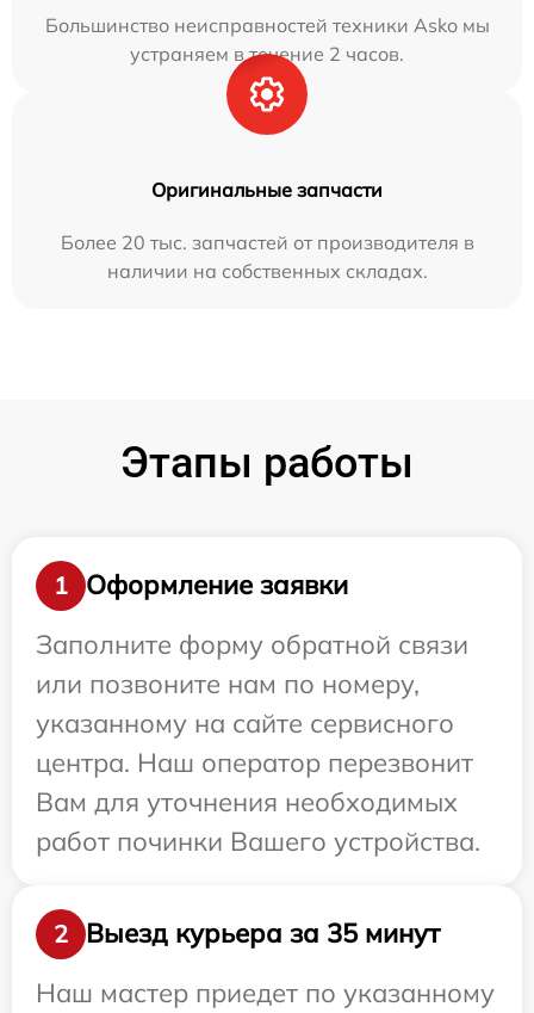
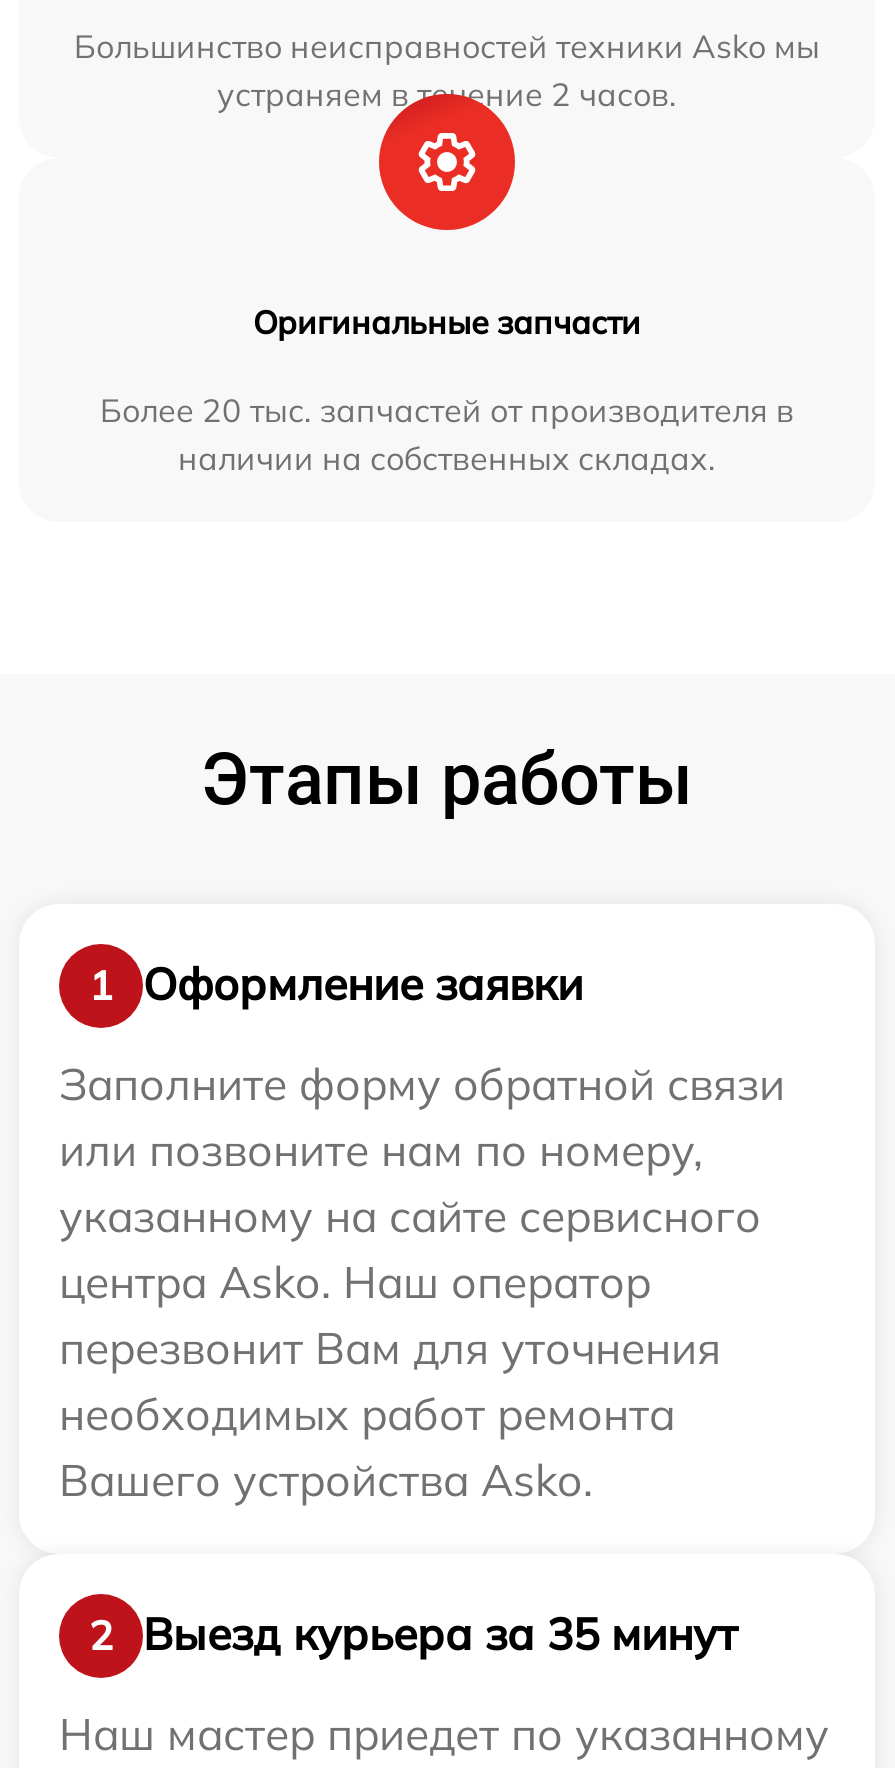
- центра. Наш оператор перезвонит
- Вам для уточнения необходимых
- работ починки Вашего устройства.
+ центра Asko. Наш оператор
+ перезвонит Вам для уточнения
+ необходимых работ ремонта
+ Вашего устройства Asko.
